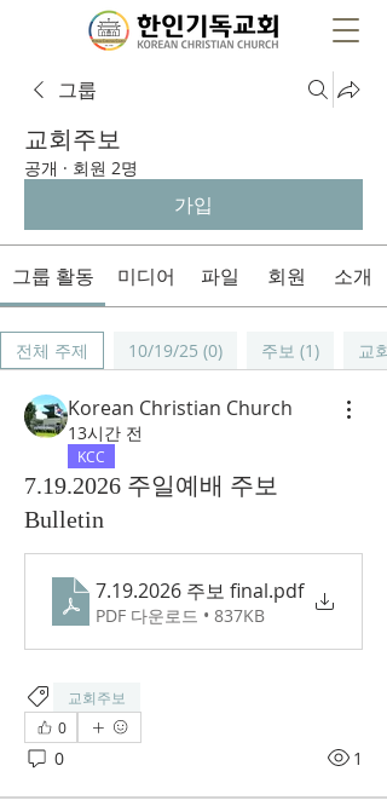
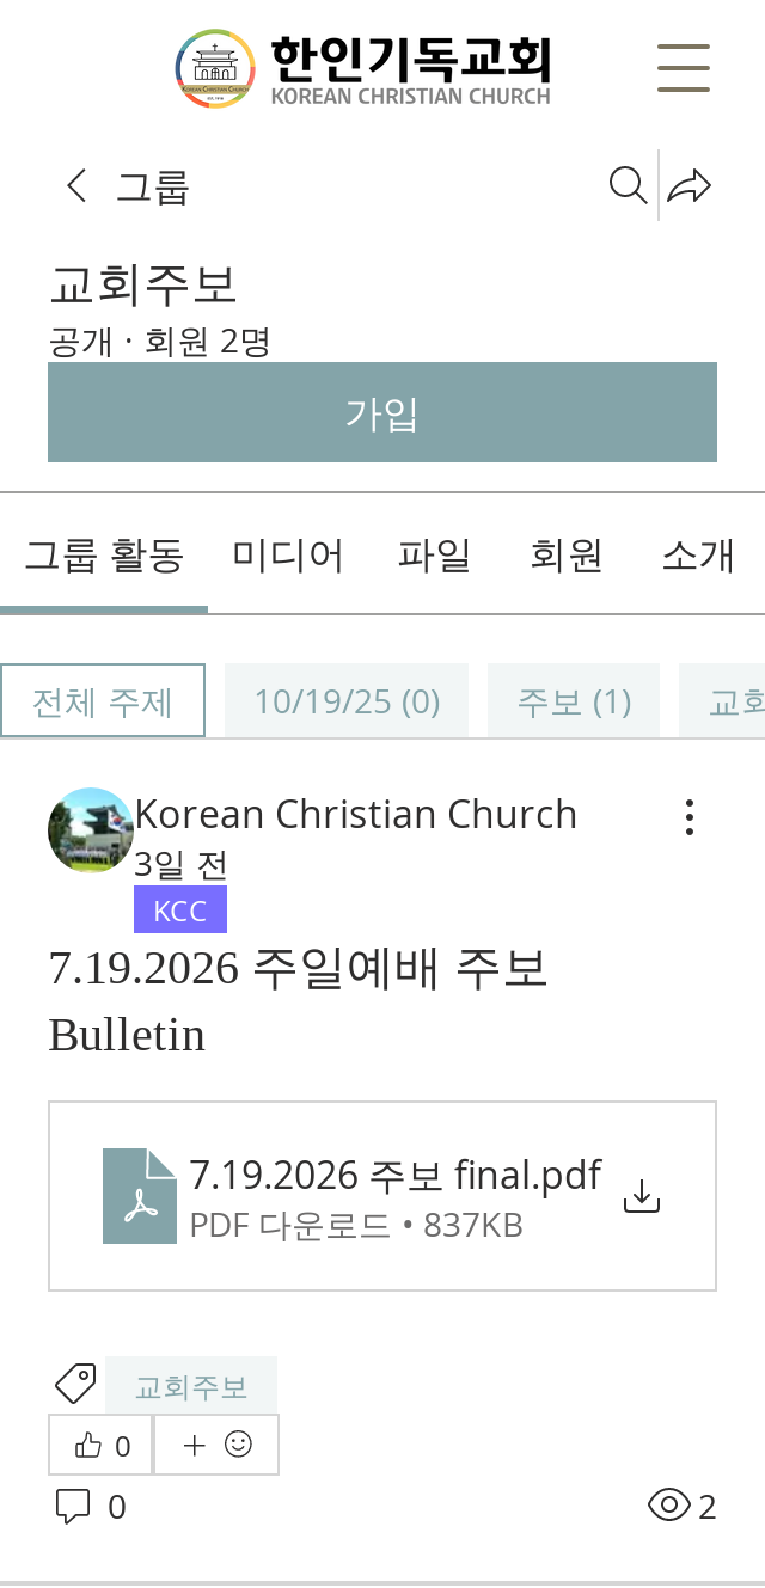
- 13시간 전
+ 3일 전

- 1
+ 2
